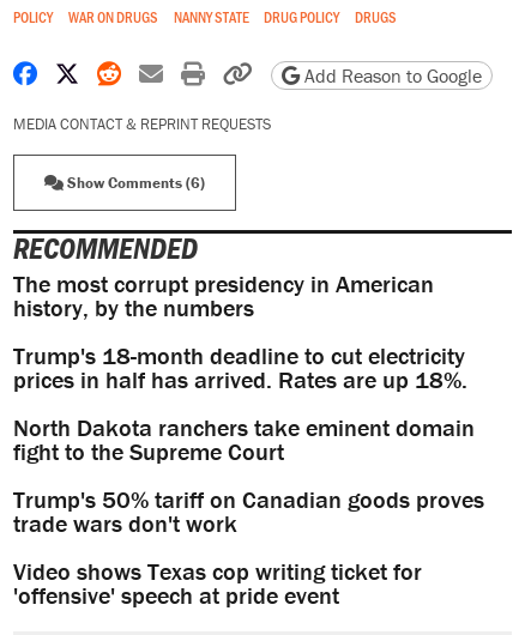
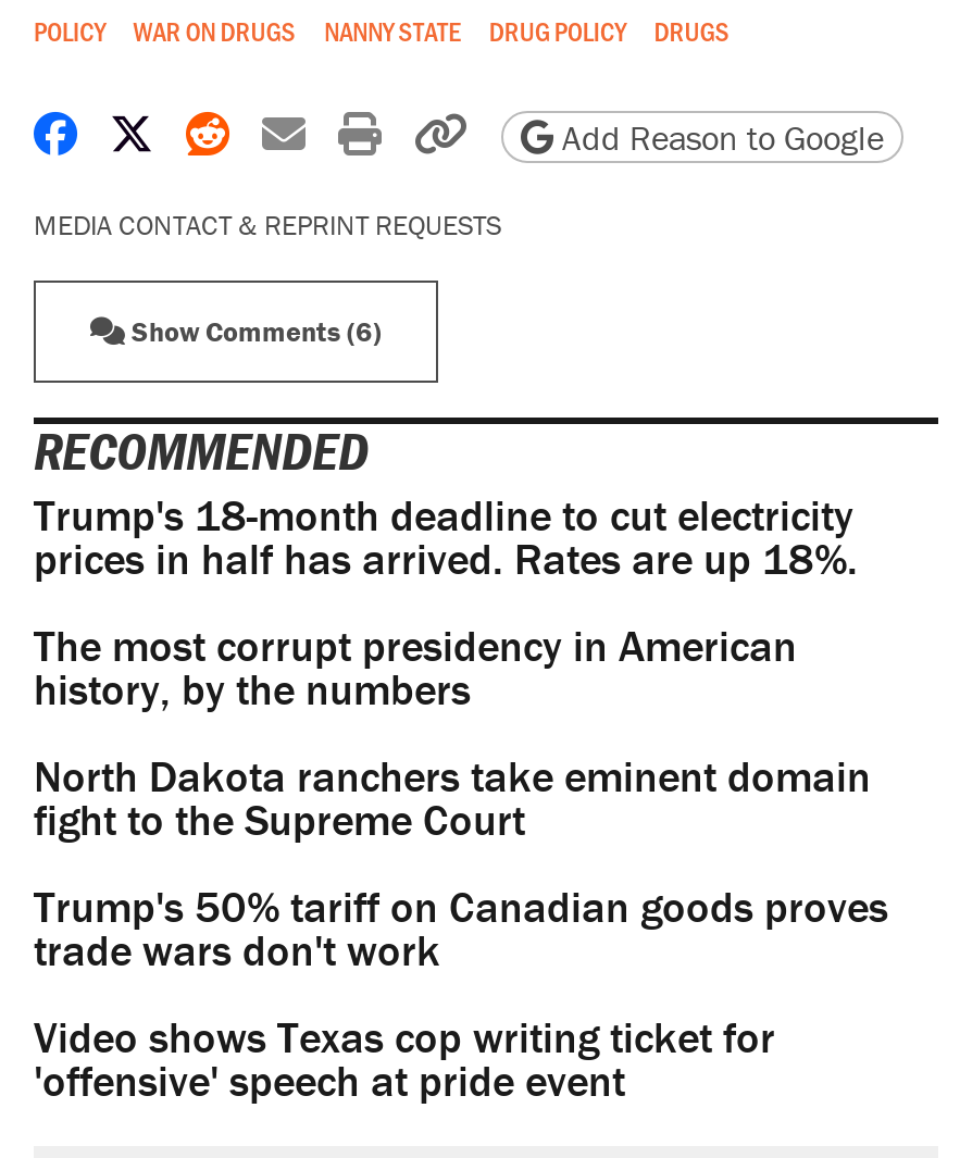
moved down: The most corrupt presidency in American | history, by the numbers

moved up: Trump's 18-month deadline to cut electricity | prices in half has arrived. Rates are up 18%.
